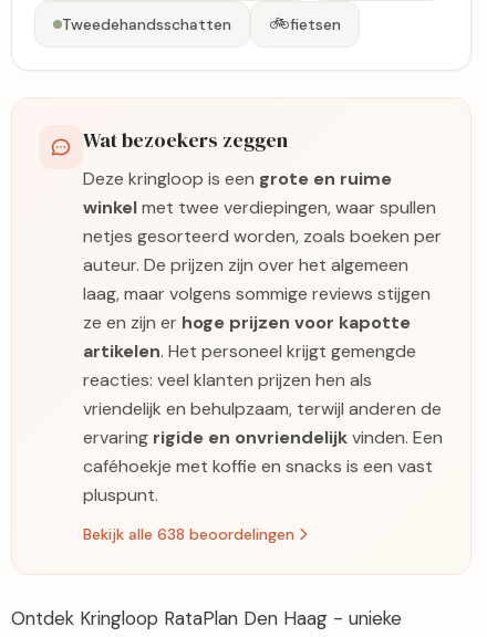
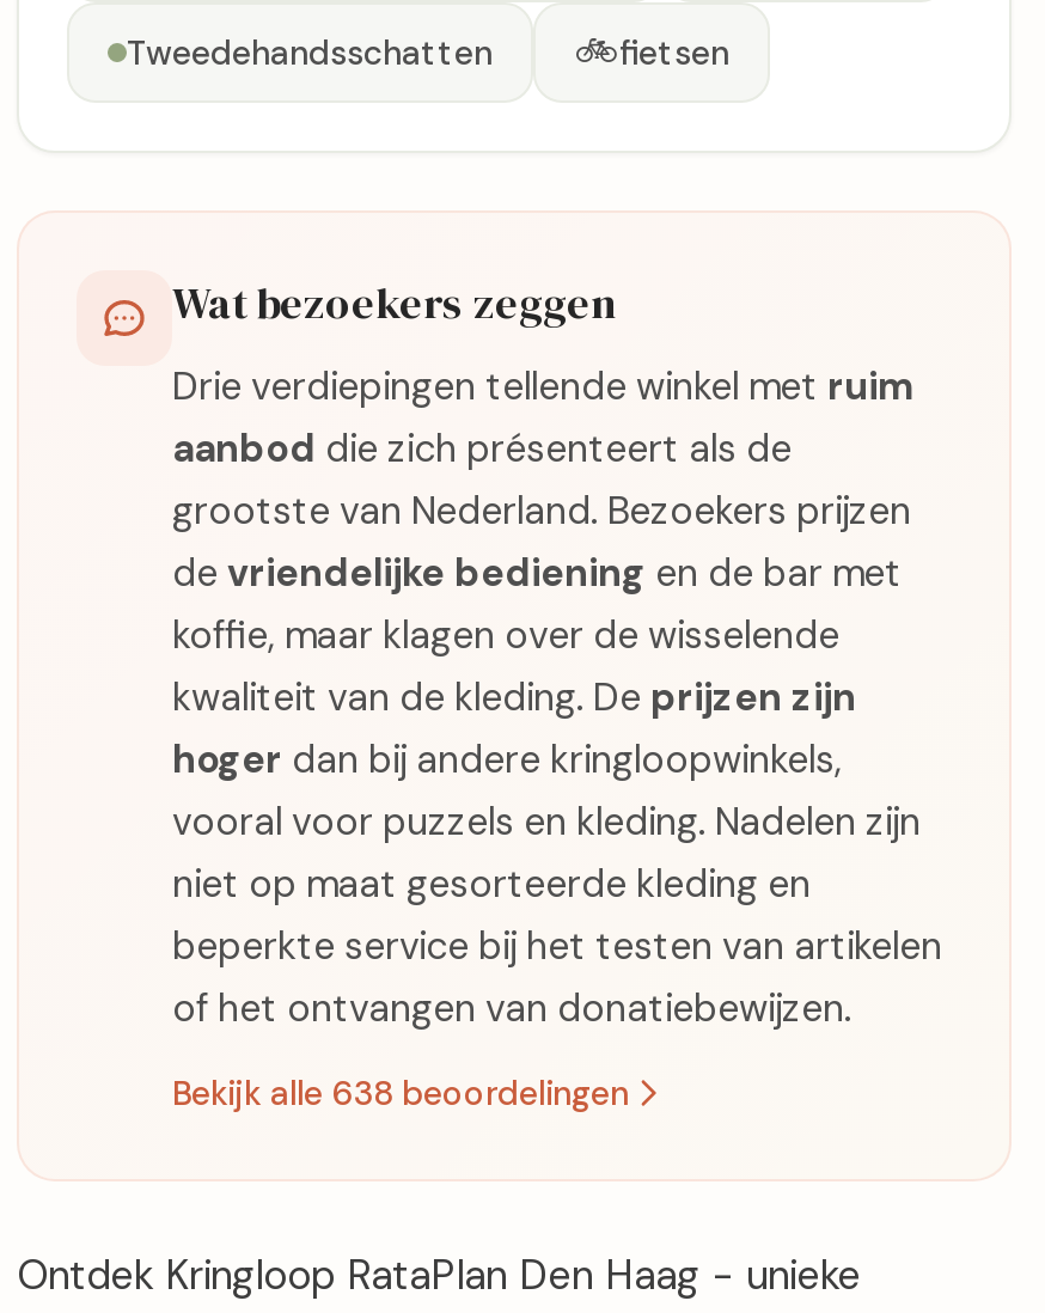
- Deze kringloop is een grote en ruime
- winkel met twee verdiepingen, waar spullen
- netjes gesorteerd worden, zoals boeken per
- auteur. De prijzen zijn over het algemeen
- laag, maar volgens sommige reviews stijgen
- ze en zijn er hoge prijzen voor kapotte
- artikelen. Het personeel krijgt gemengde
- reacties: veel klanten prijzen hen als
- vriendelijk en behulpzaam, terwijl anderen de
- ervaring rigide en onvriendelijk vinden. Een
- caféhoekje met koffie en snacks is een vast
- pluspunt.
+ Drie verdiepingen tellende winkel met ruim
+ aanbod die zich présenteert als de
+ grootste van Nederland. Bezoekers prijzen
+ de vriendelijke bediening en de bar met
+ koffie, maar klagen over de wisselende
+ kwaliteit van de kleding. De prijzen zijn
+ hoger dan bij andere kringloopwinkels,
+ vooral voor puzzels en kleding. Nadelen zijn
+ niet op maat gesorteerde kleding en
+ beperkte service bij het testen van artikelen
+ of het ontvangen van donatiebewijzen.
